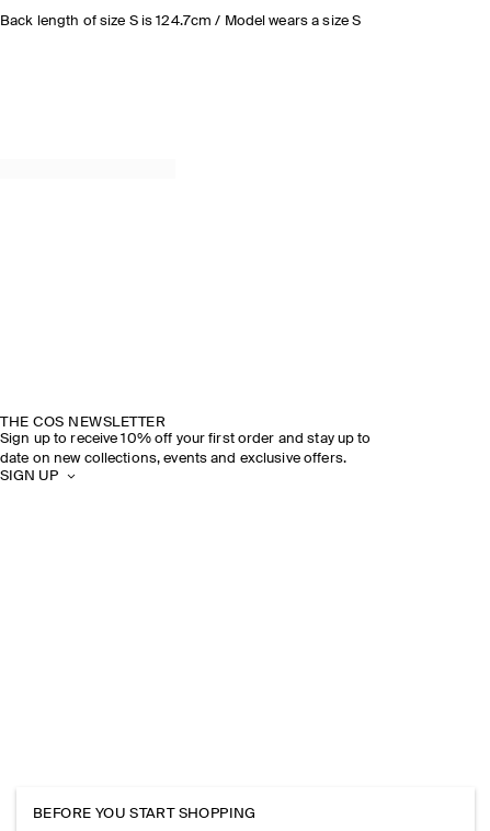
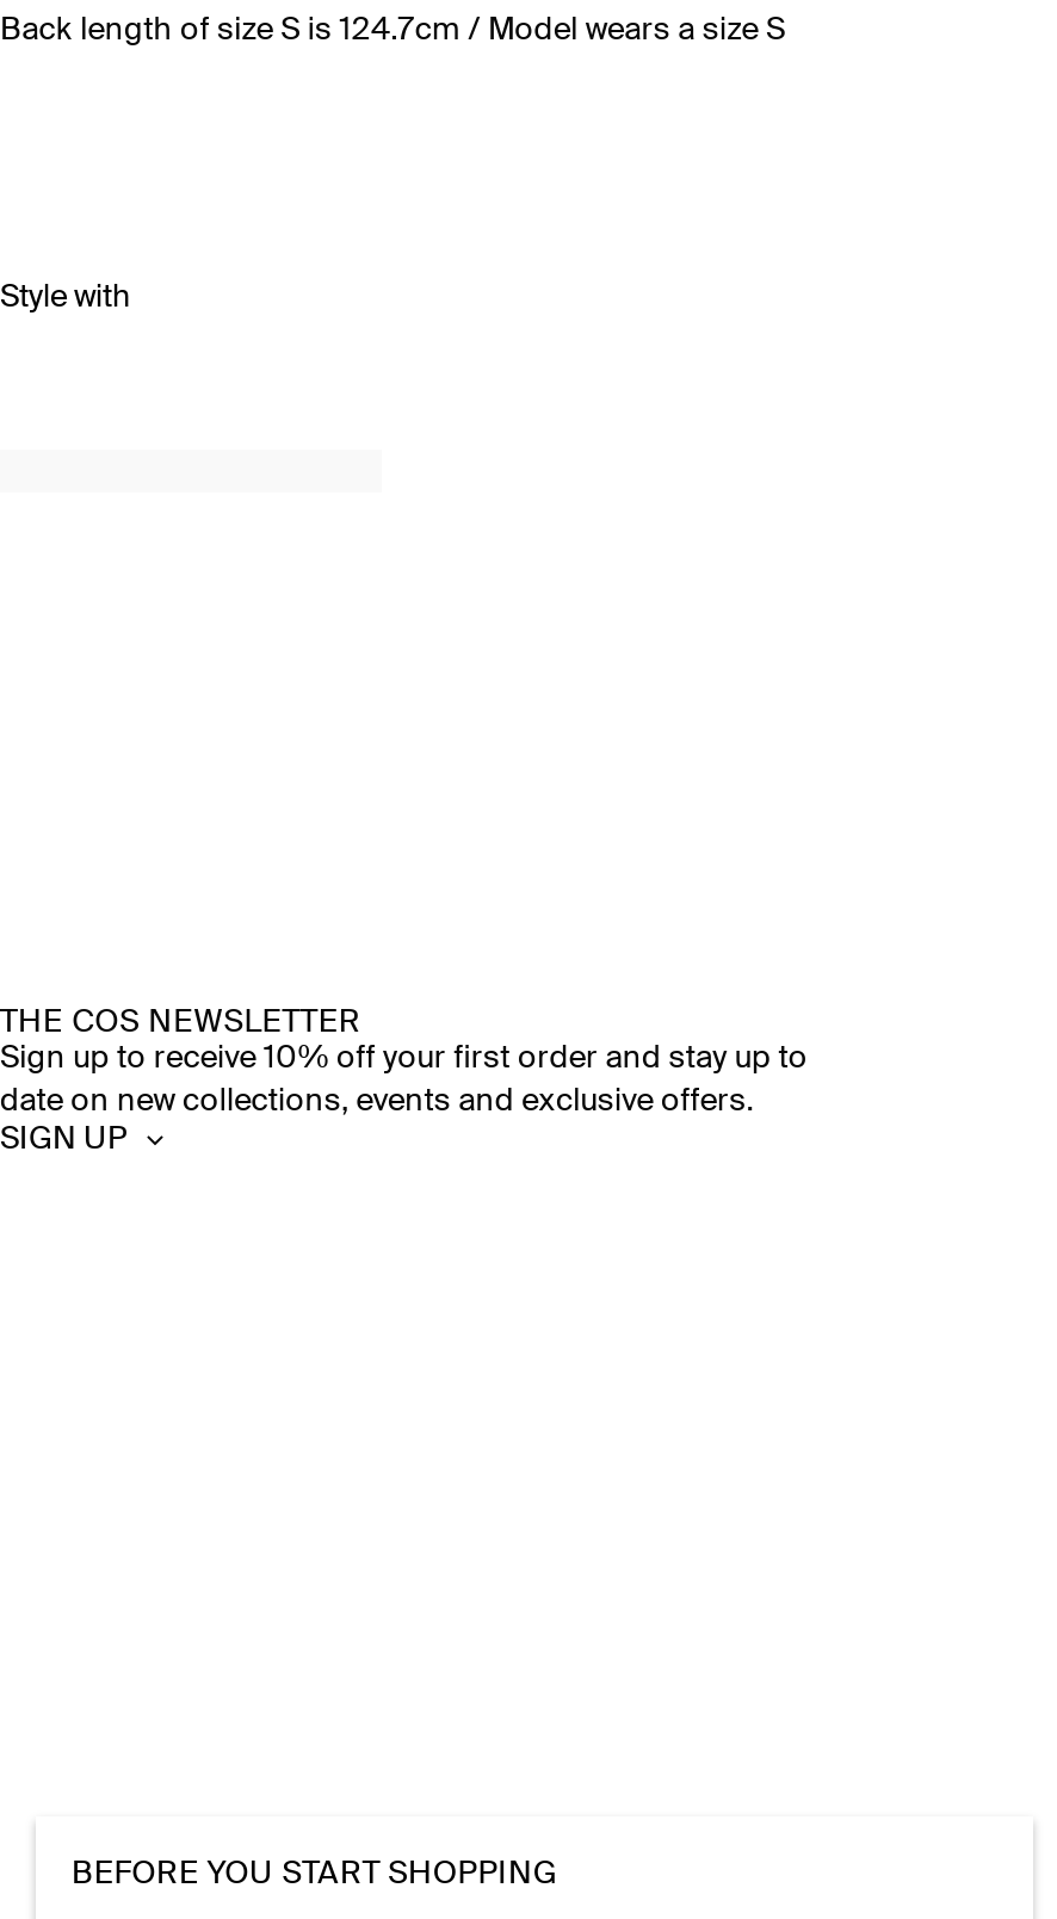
+ Style with
